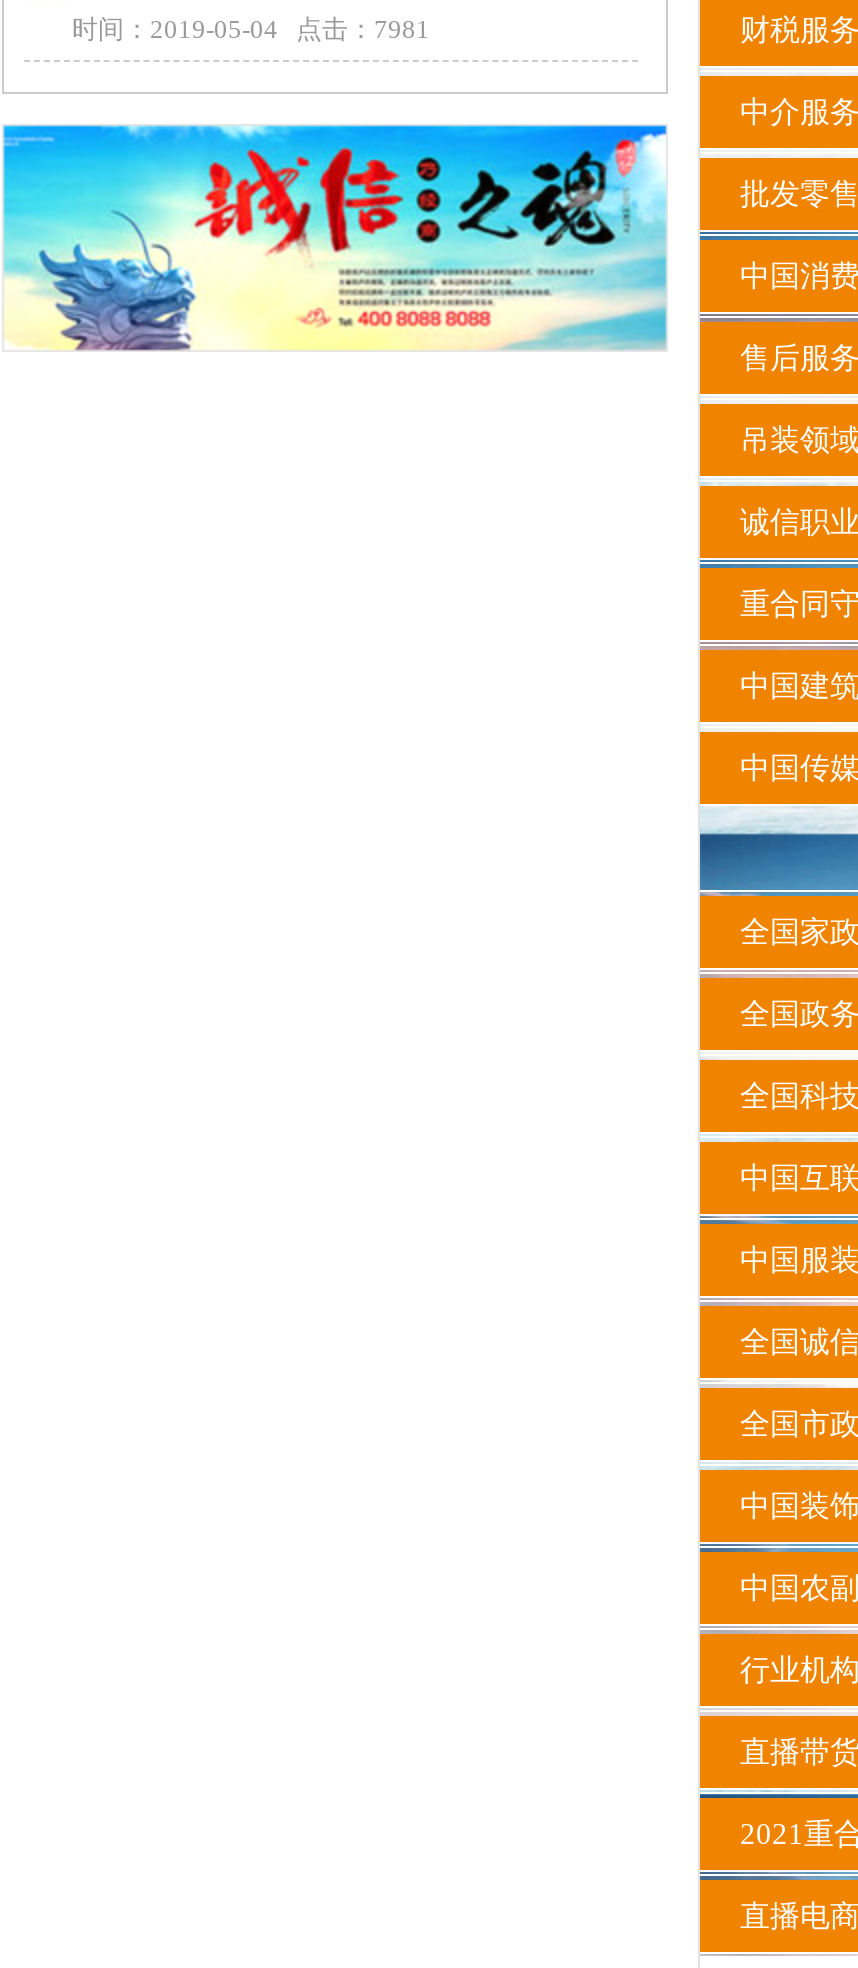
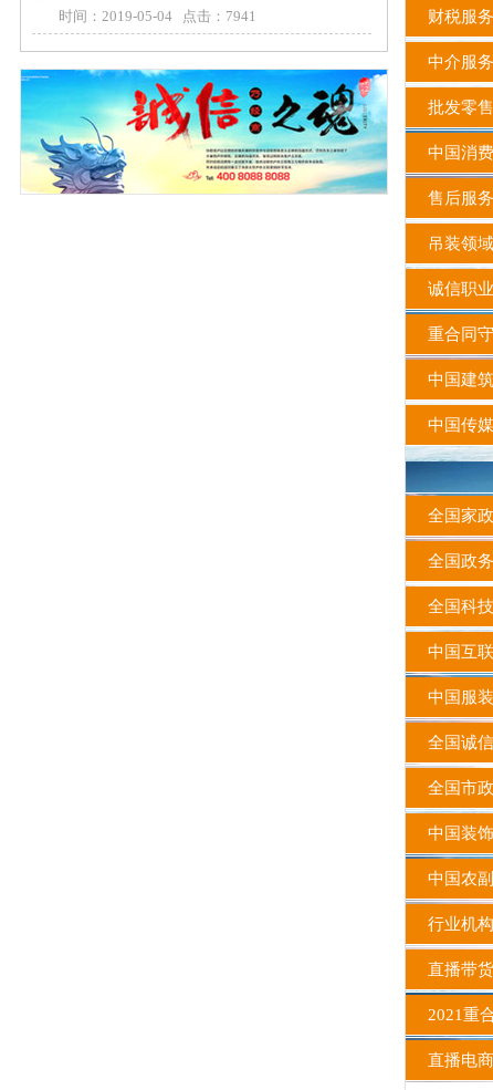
- 时间：2019-05-04 点击：7981
+ 时间：2019-05-04 点击：7941
